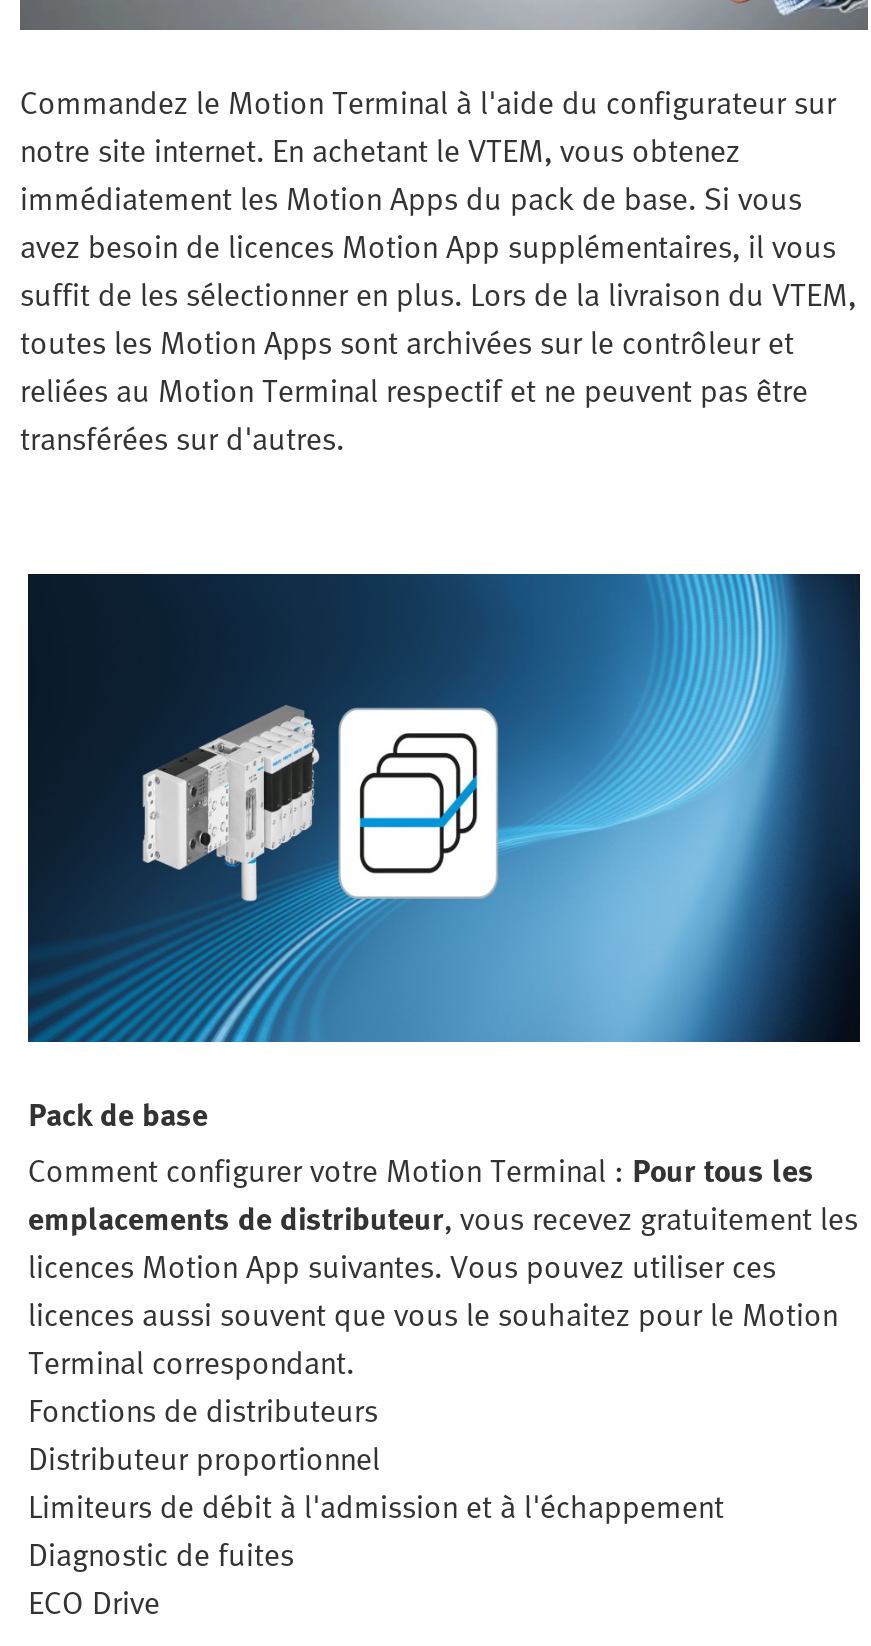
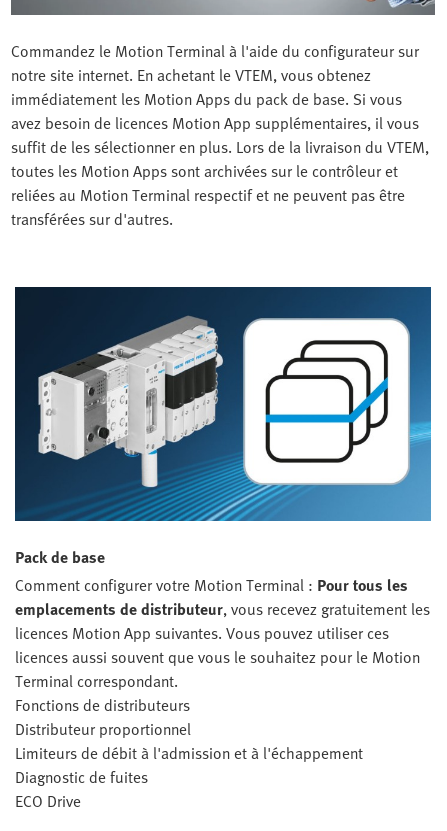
- [image]
+ [image]
